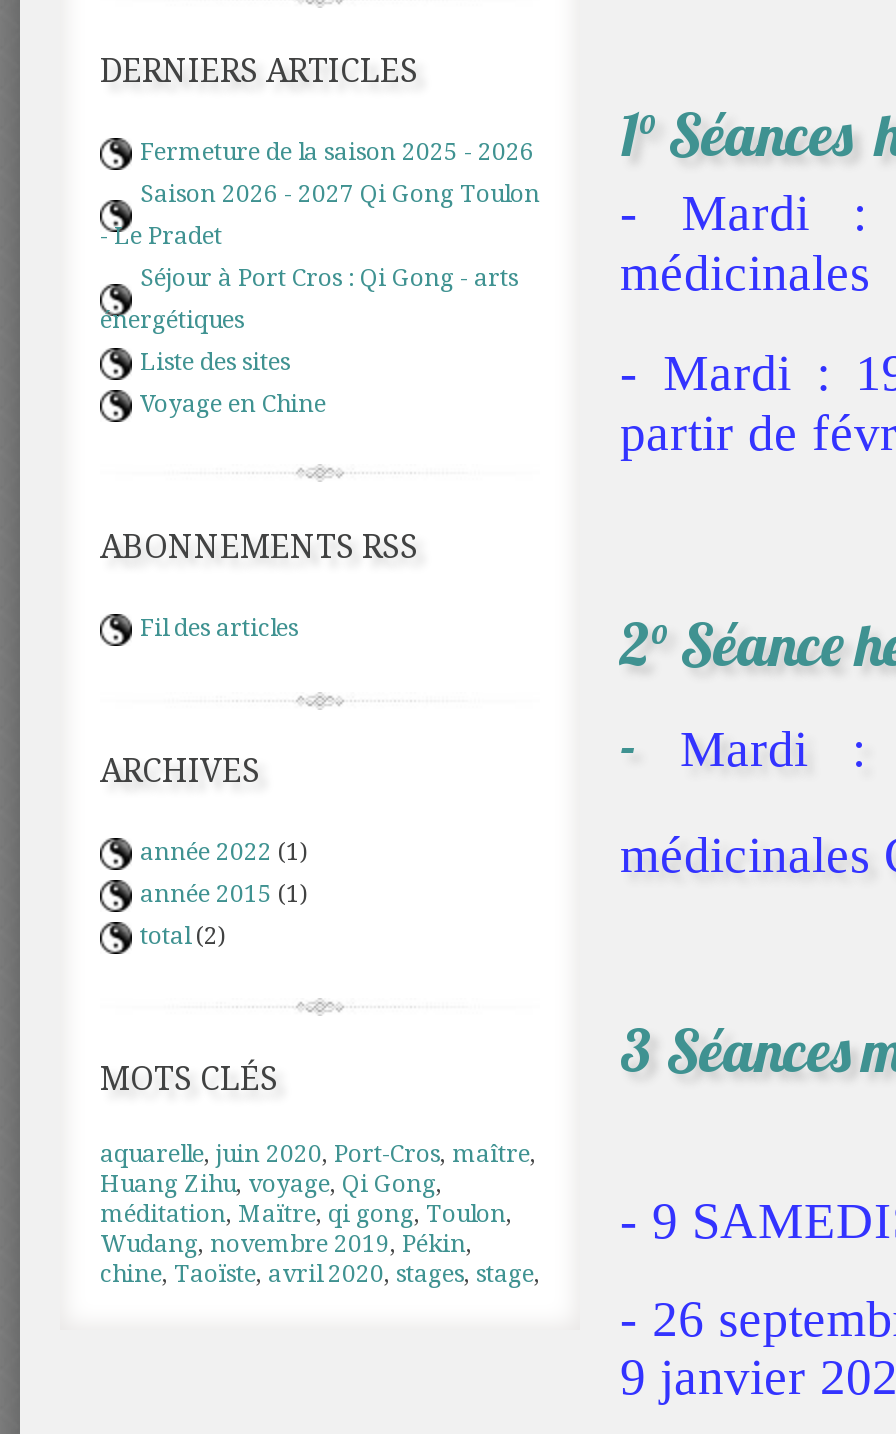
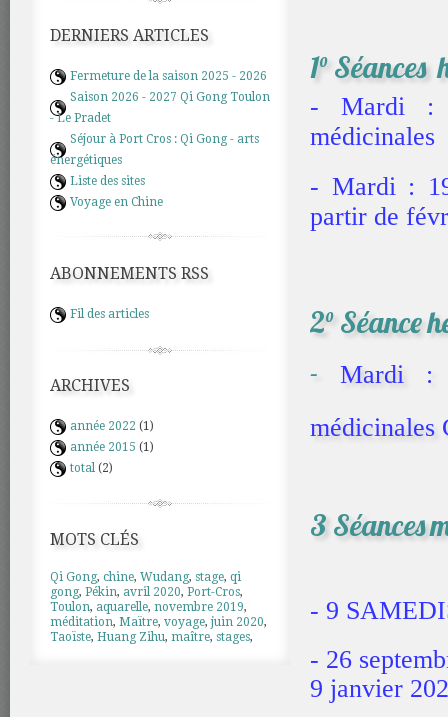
- aquarelle, juin 2020, Port-Cros, maître,
- Huang Zihu, voyage, Qi Gong,
- méditation, Maïtre, qi gong, Toulon,
- Wudang, novembre 2019, Pékin,
- chine, Taoïste, avril 2020, stages, stage,
+ Qi Gong, chine, Wudang, stage, qi
+ gong, Pékin, avril 2020, Port-Cros,
+ Toulon, aquarelle, novembre 2019,
+ méditation, Maïtre, voyage, juin 2020,
+ Taoïste, Huang Zihu, maître, stages,
